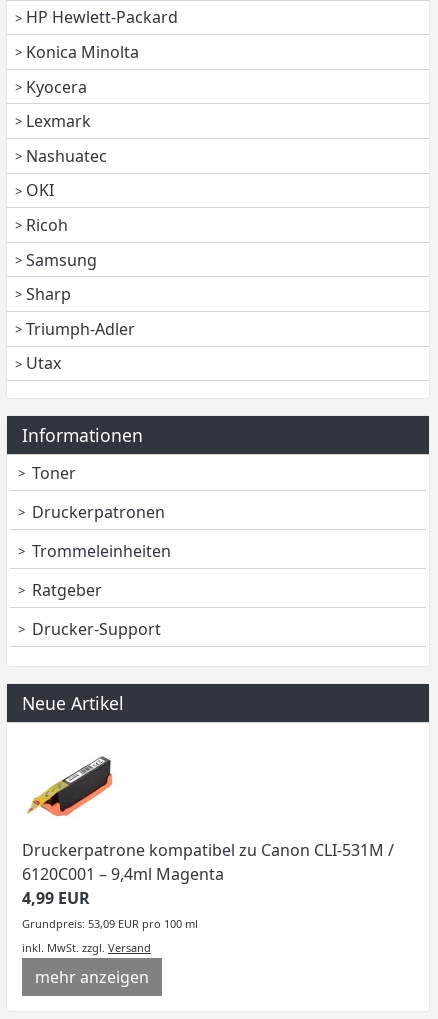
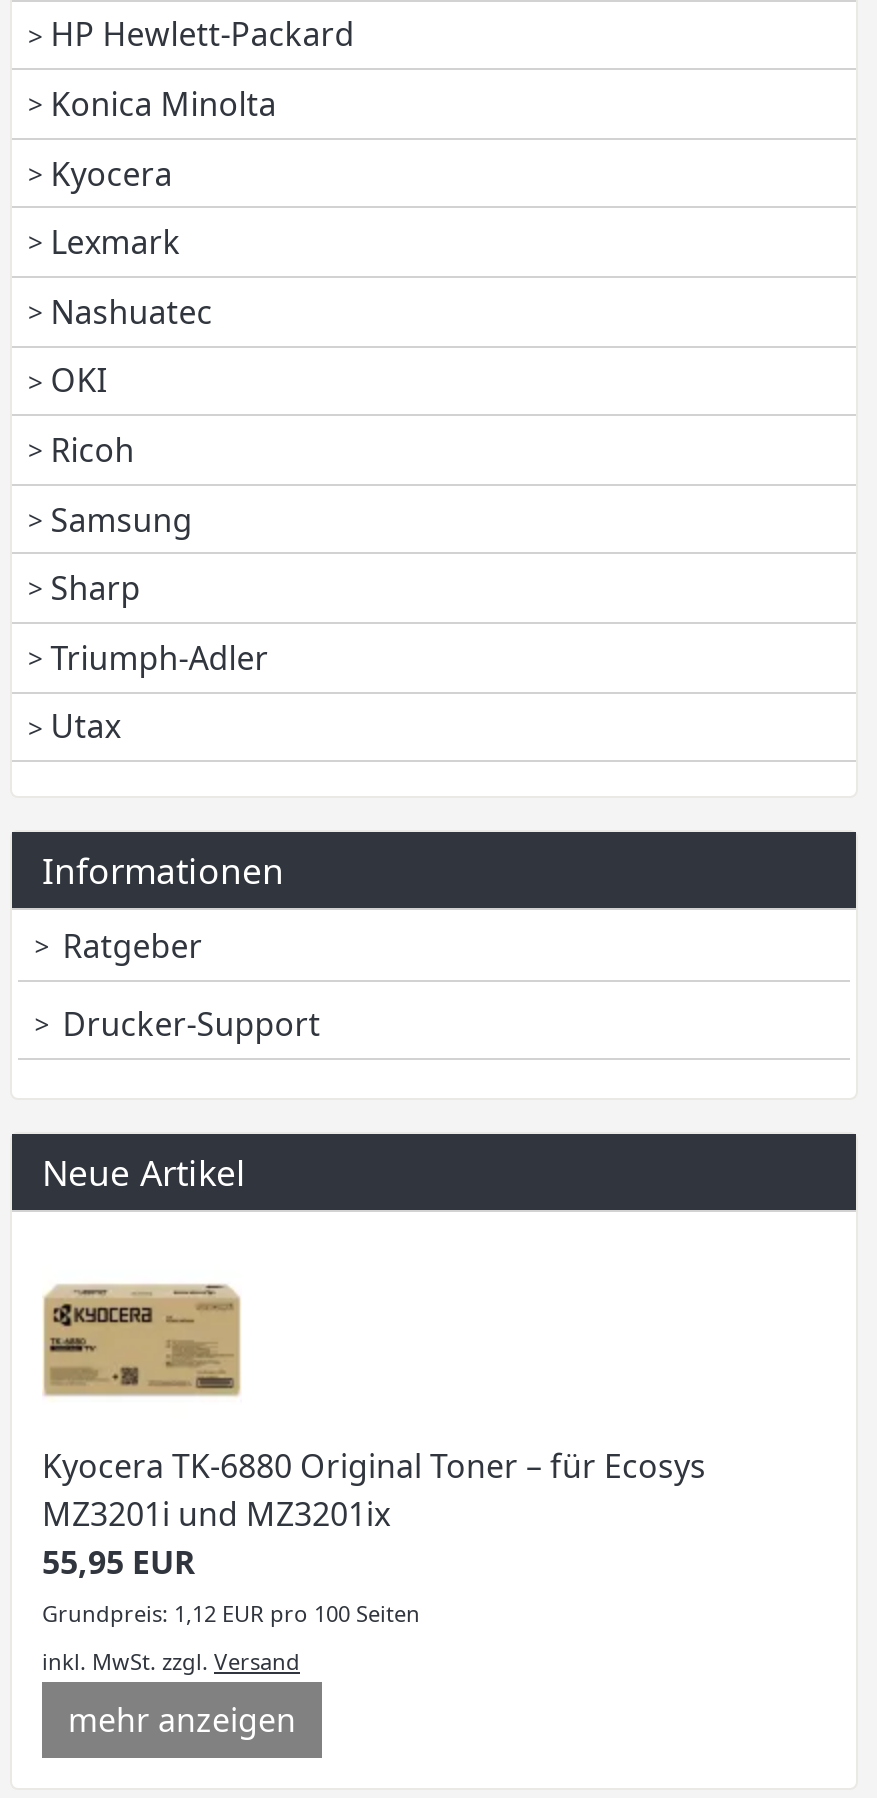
- Toner
- Druckerpatronen
- Trommeleinheiten

- [image]
- Druckerpatrone kompatibel zu Canon CLI-531M /
- 6120C001 – 9,4ml Magenta
- 4,99 EUR
- Grundpreis: 53,09 EUR pro 100 ml
+ [image]
+ Kyocera TK-6880 Original Toner – für Ecosys
+ MZ3201i und MZ3201ix
+ 55,95 EUR
+ Grundpreis: 1,12 EUR pro 100 Seiten
